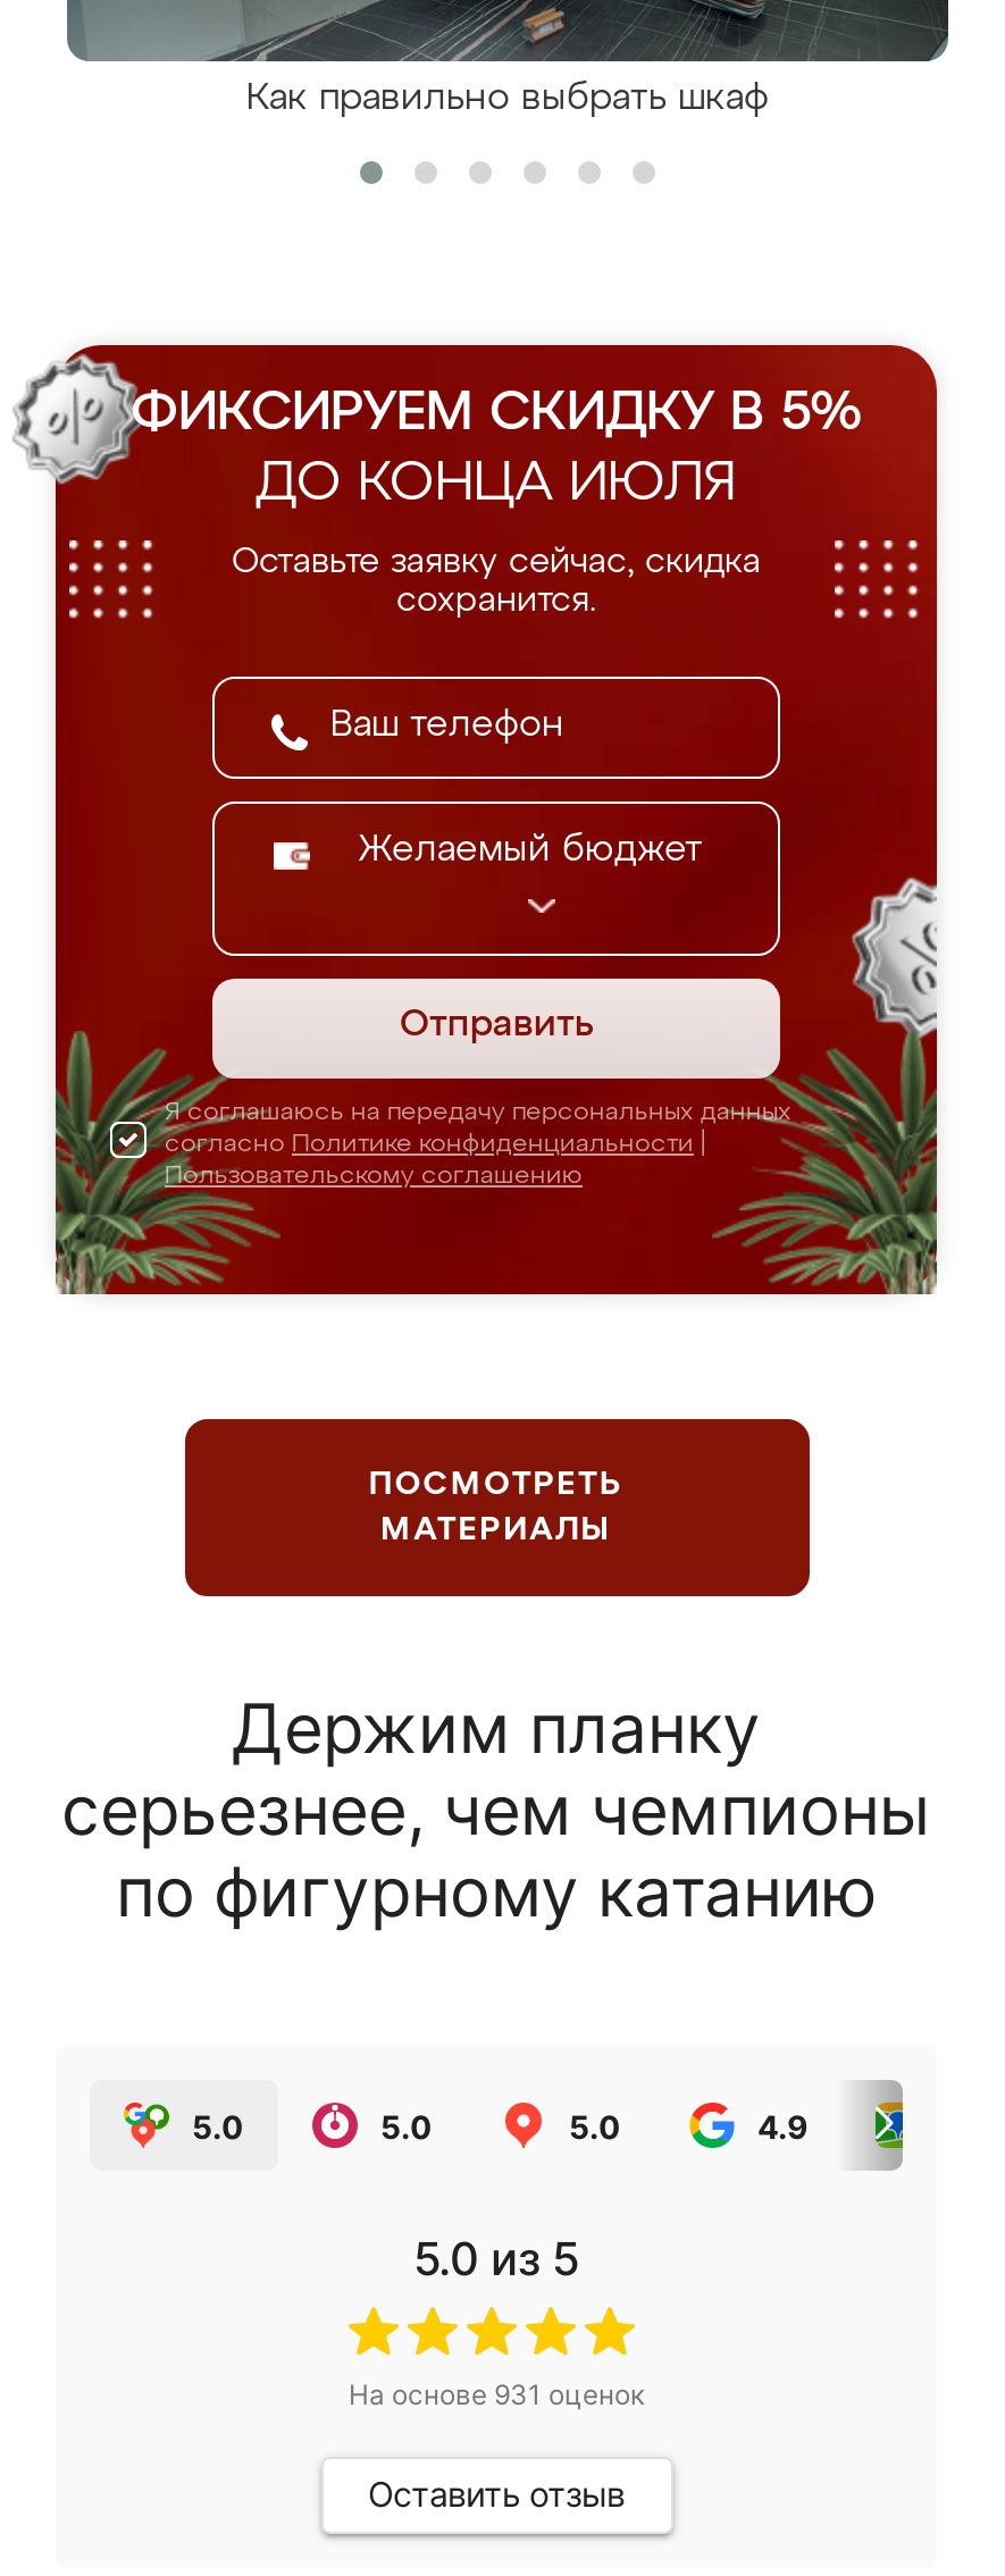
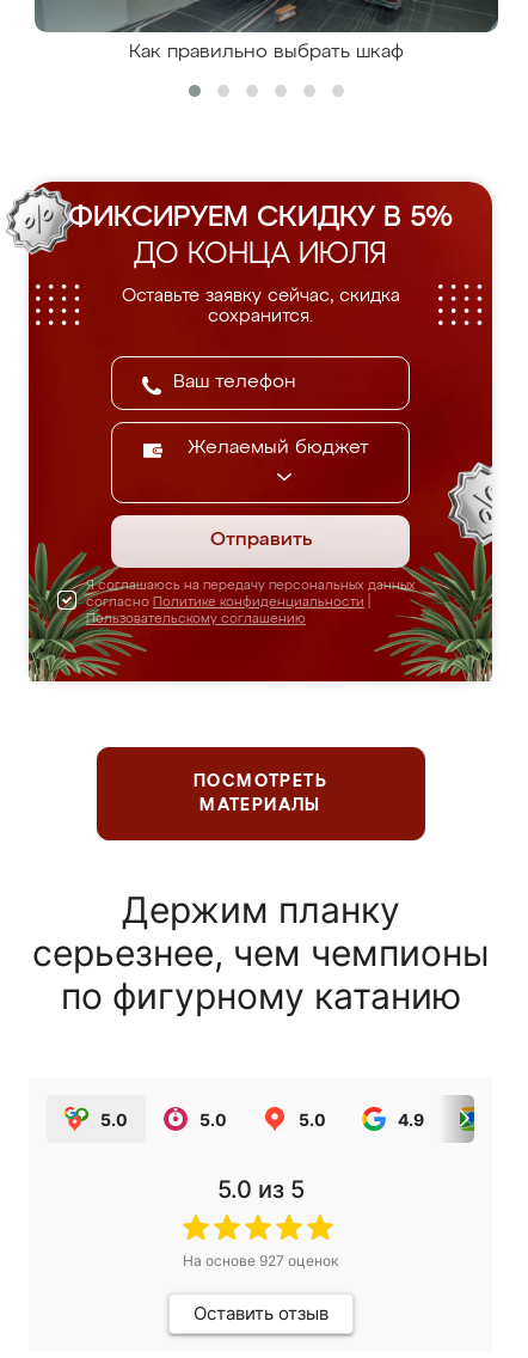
- На основе 931 оценок
+ На основе 927 оценок
